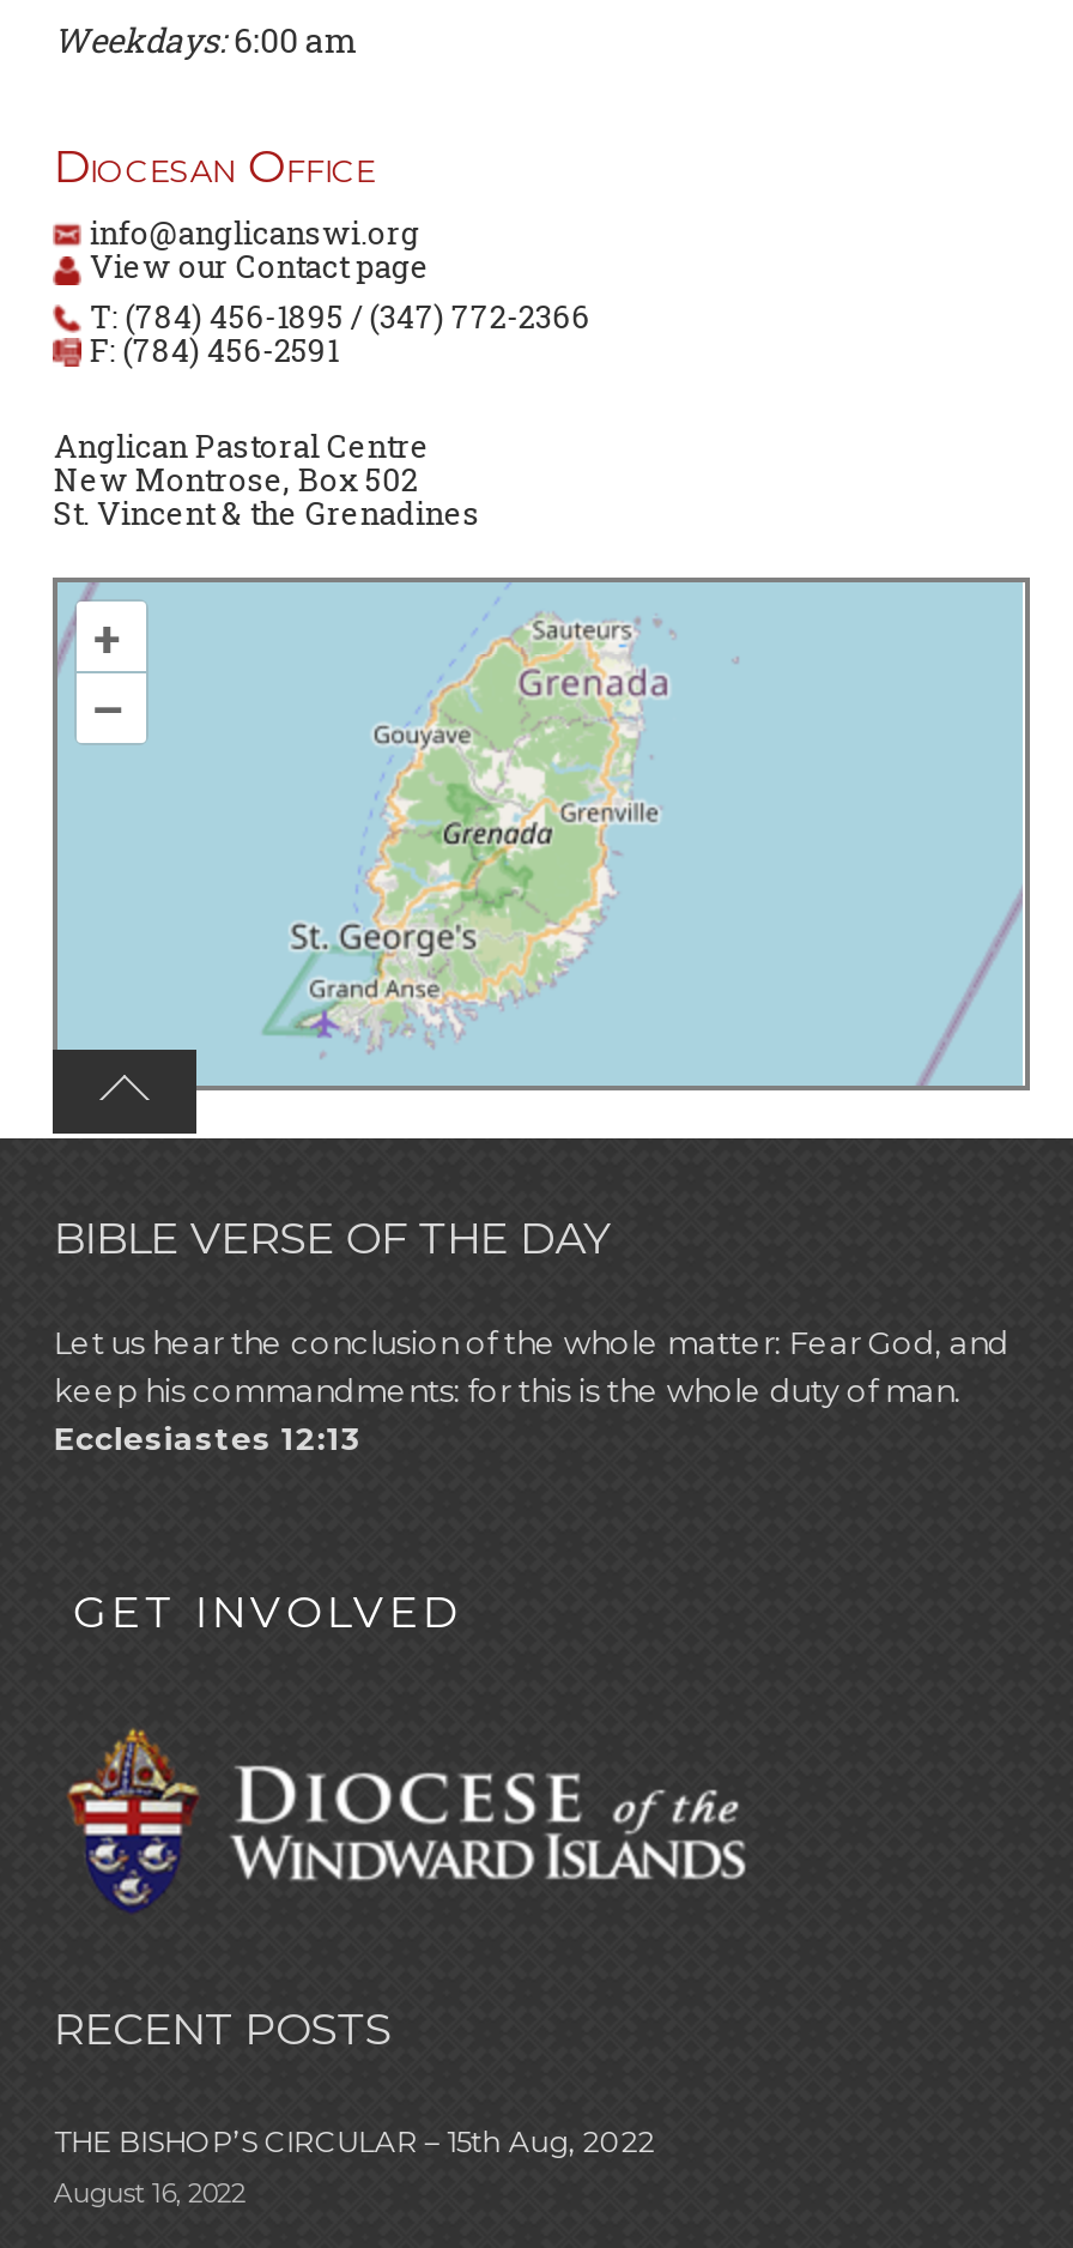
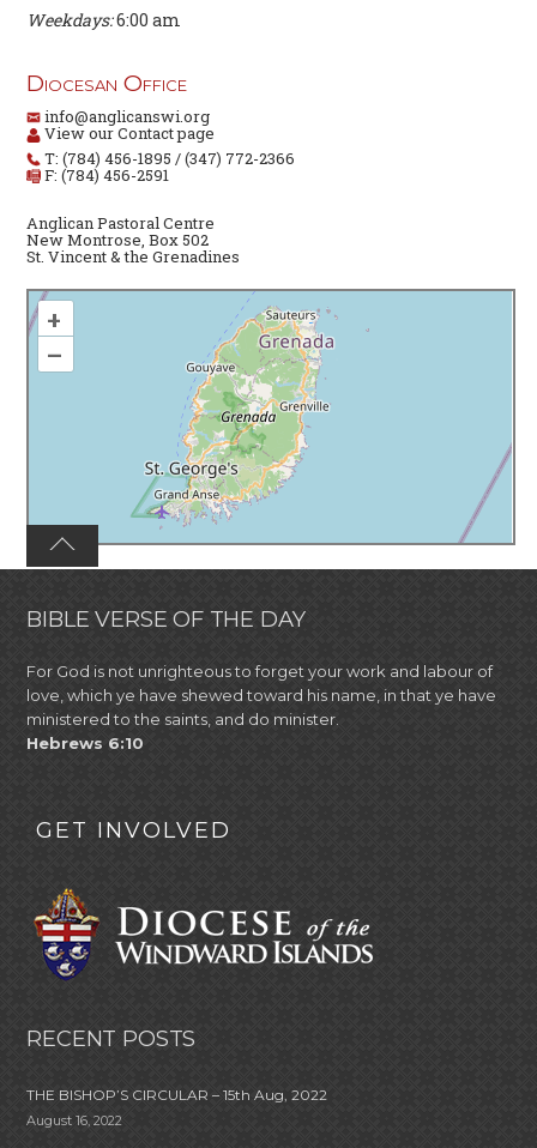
- Let us hear the conclusion of the whole matter: Fear God, and
- keep his commandments: for this is the whole duty of man.
- Ecclesiastes 12:13
+ For God is not unrighteous to forget your work and labour of
+ love, which ye have shewed toward his name, in that ye have
+ ministered to the saints, and do minister.
+ Hebrews 6:10
